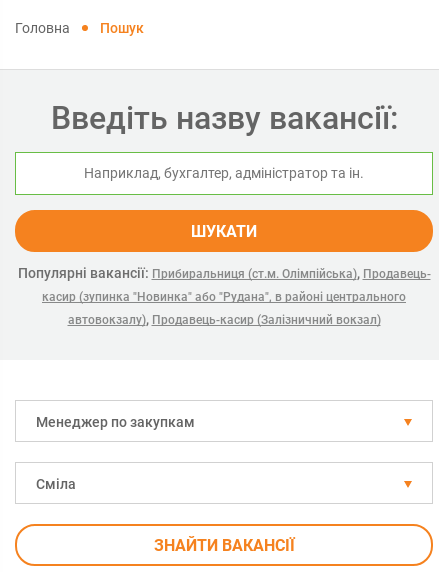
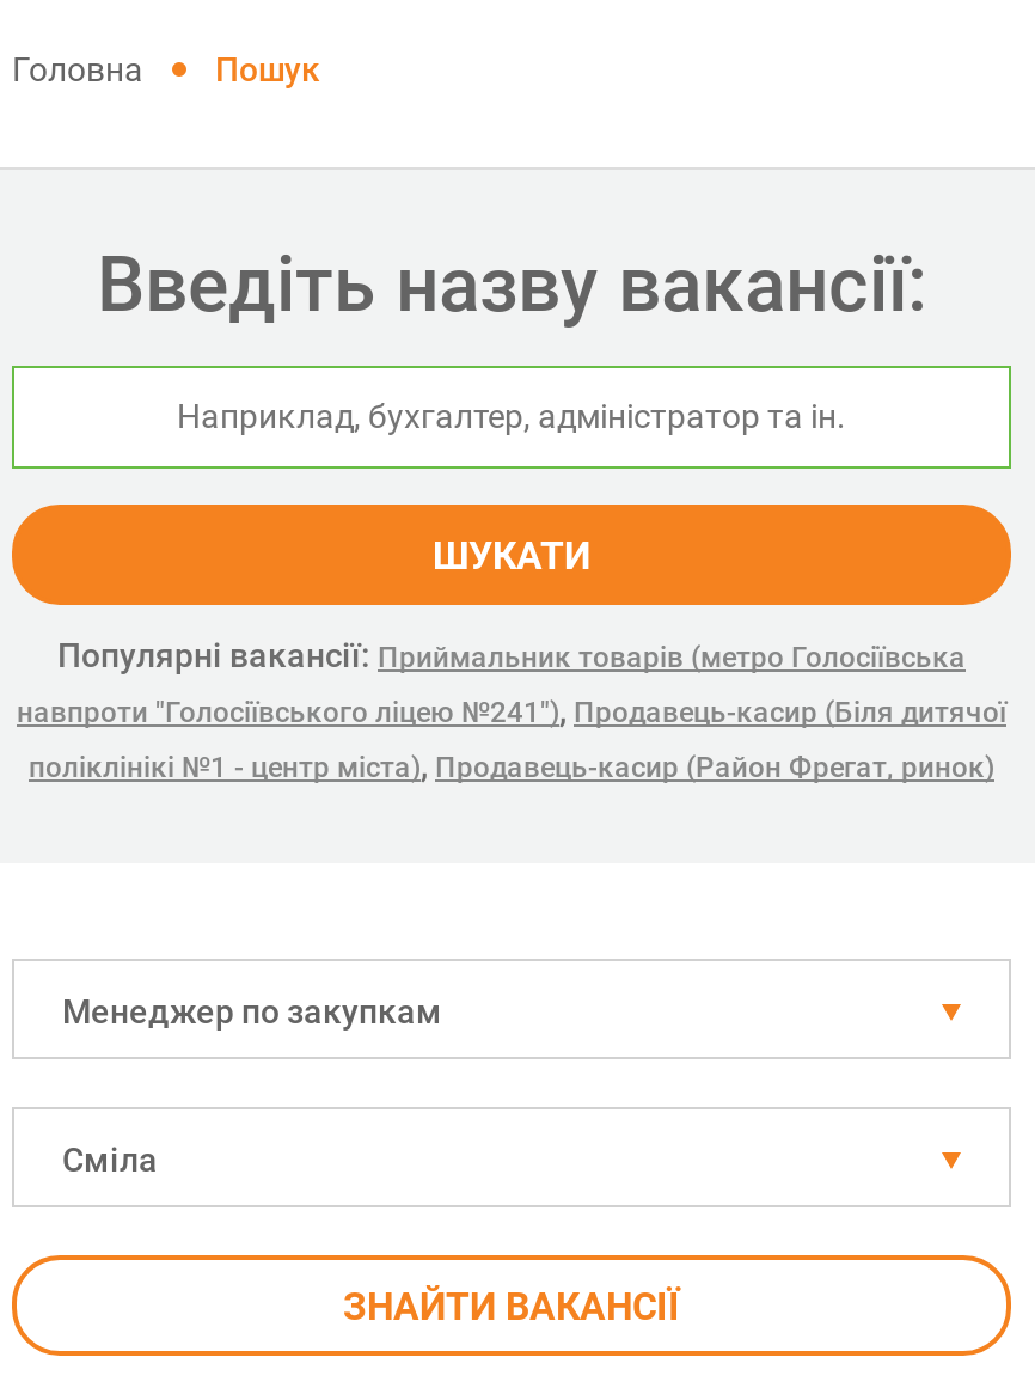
- Популярні вакансії: Прибиральниця (ст.м. Олімпійська), Продавець-
- касир (зупинка "Новинка" або "Рудана", в районі центрального
- автовокзалу), Продавець-касир (Залізничний вокзал)
+ Популярні вакансії: Приймальник товарів (метро Голосіївська
+ навпроти "Голосіївського ліцею №241"), Продавець-касир (Біля дитячої
+ поліклінікі №1 - центр міста), Продавець-касир (Район Фрегат, ринок)
